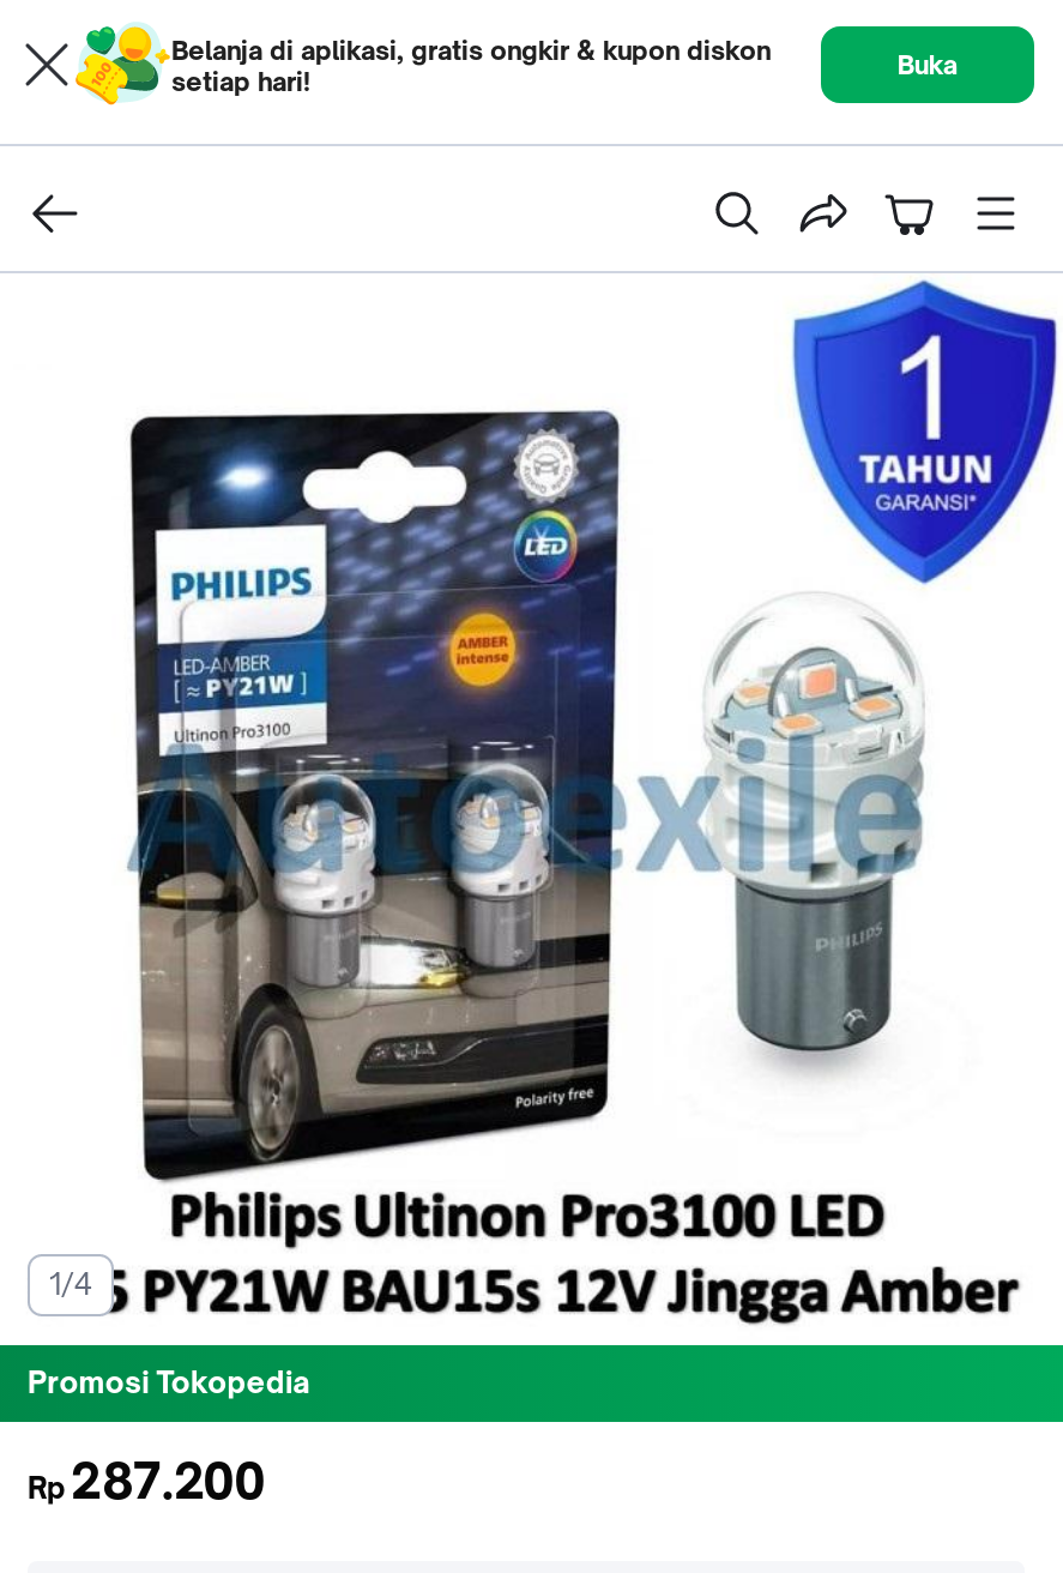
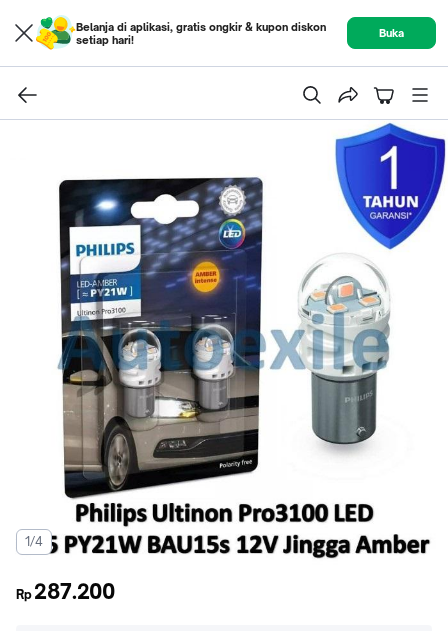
- Promosi Tokopedia
